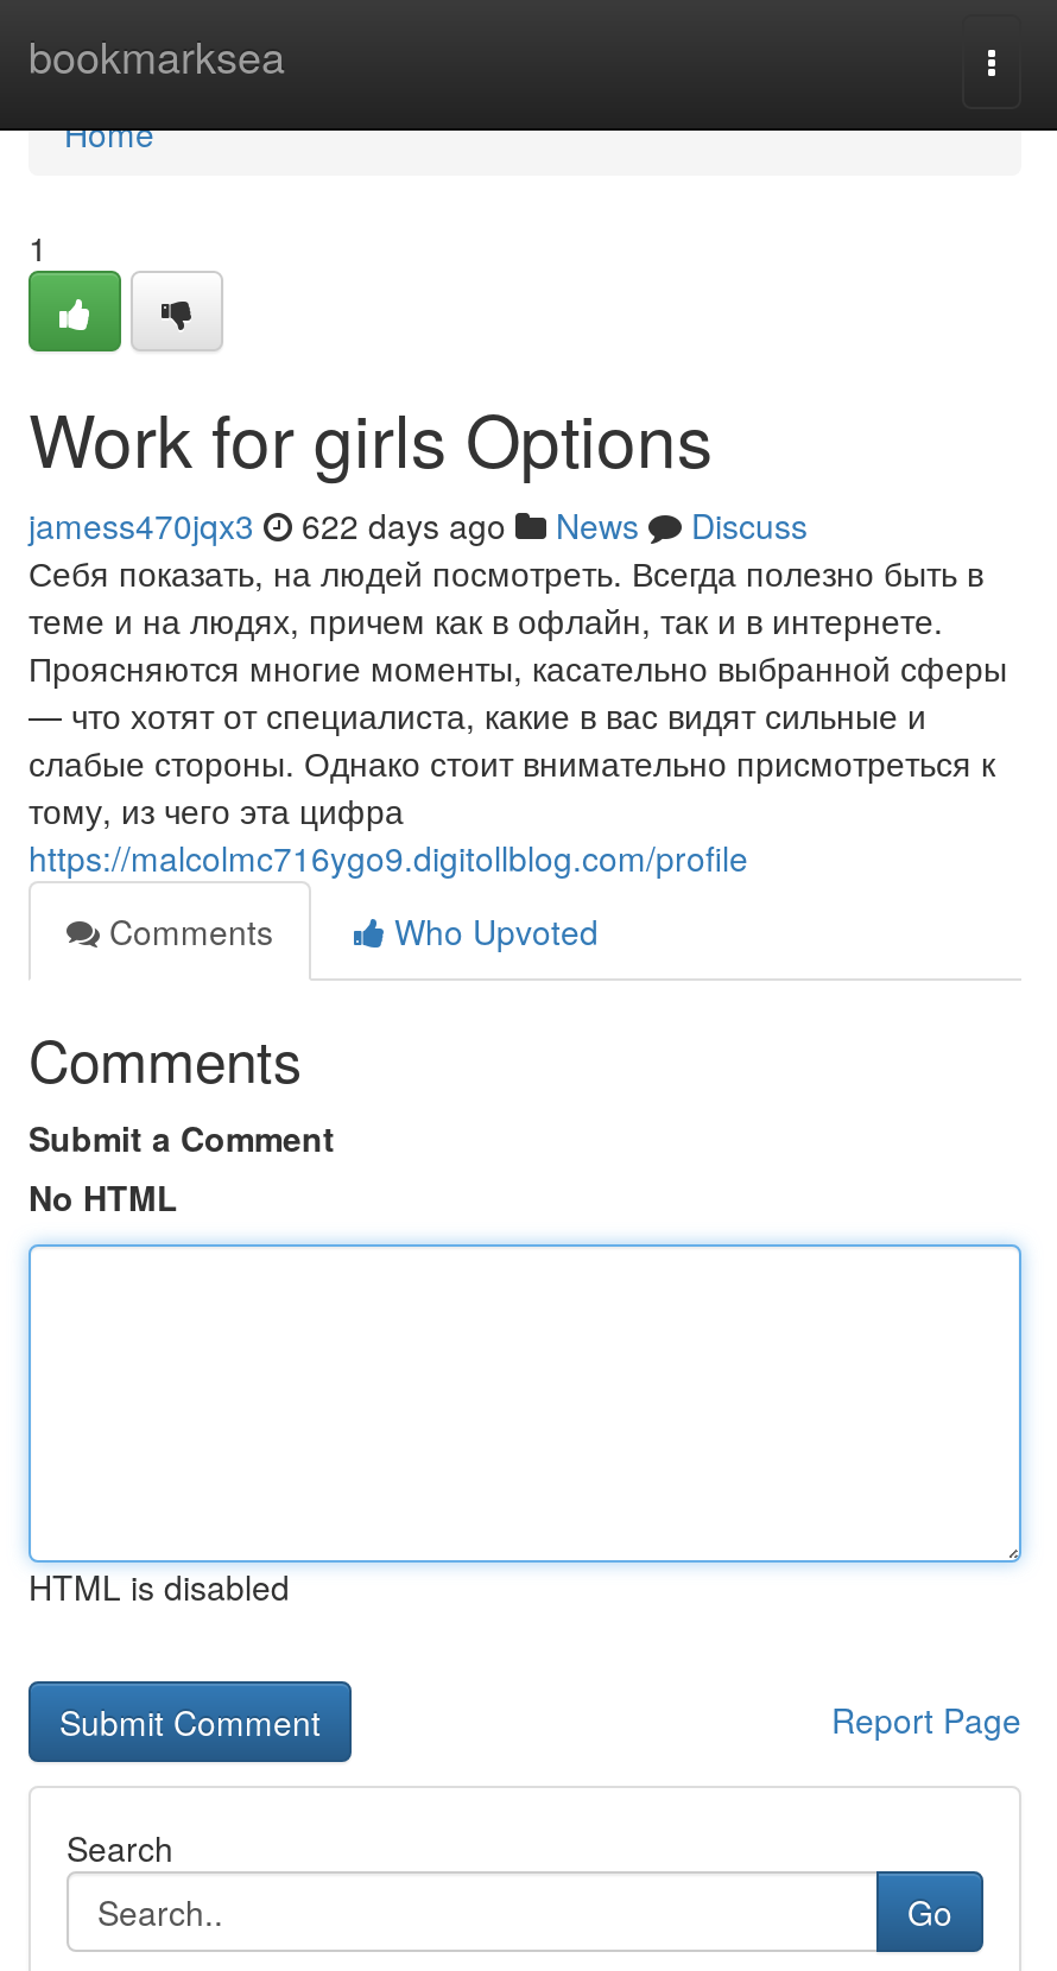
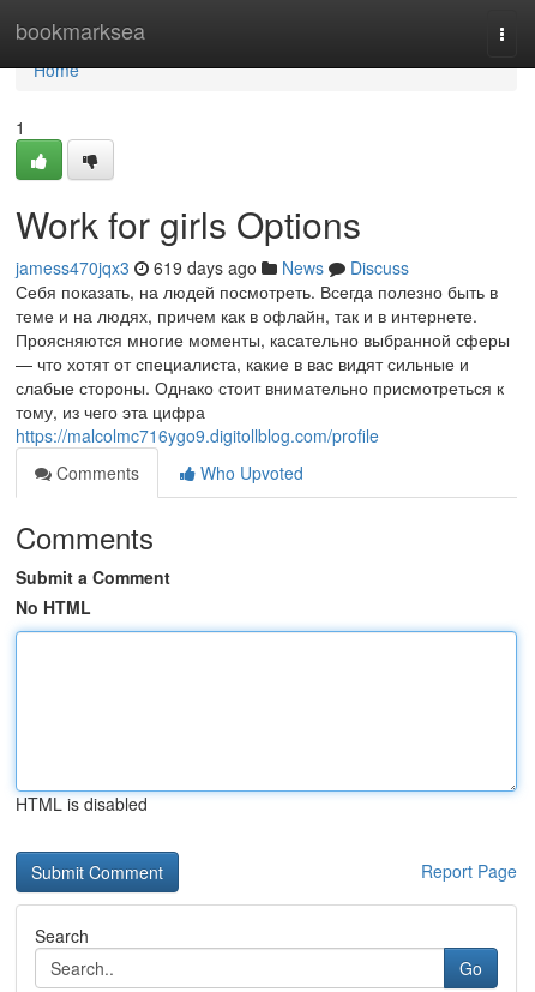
- jamess470jqx3 622 days ago News Discuss
+ jamess470jqx3 619 days ago News Discuss
